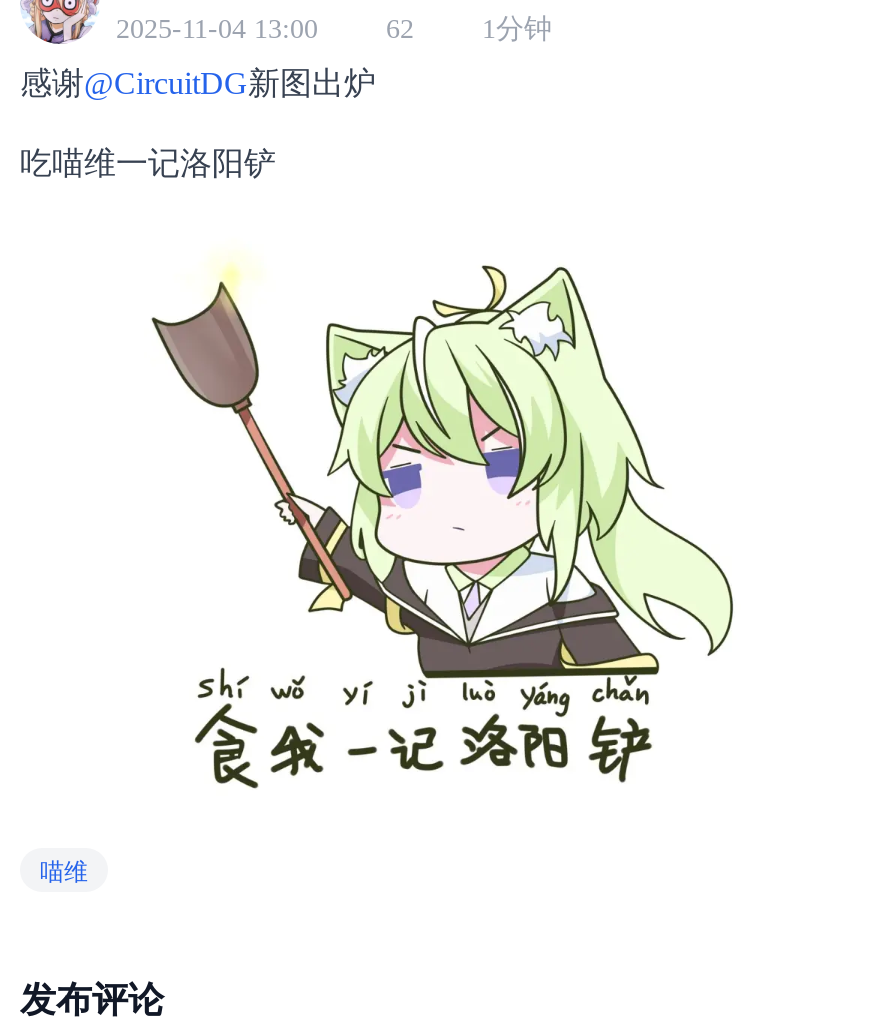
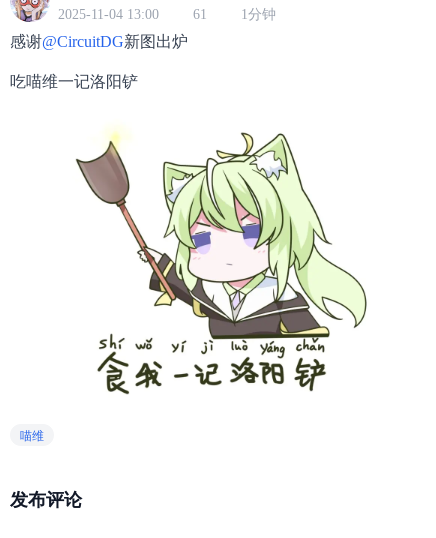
- 62
+ 61
